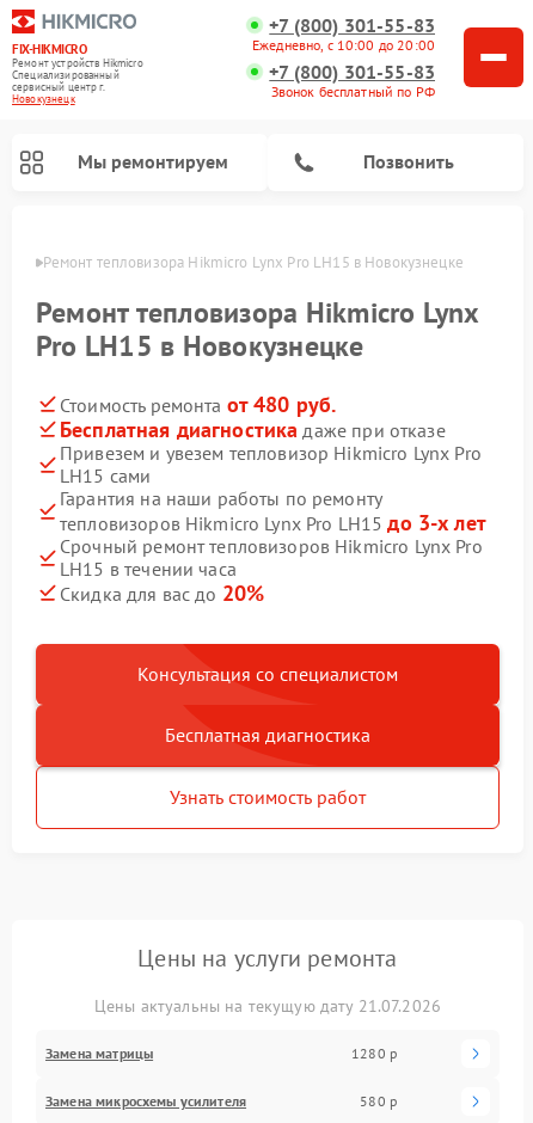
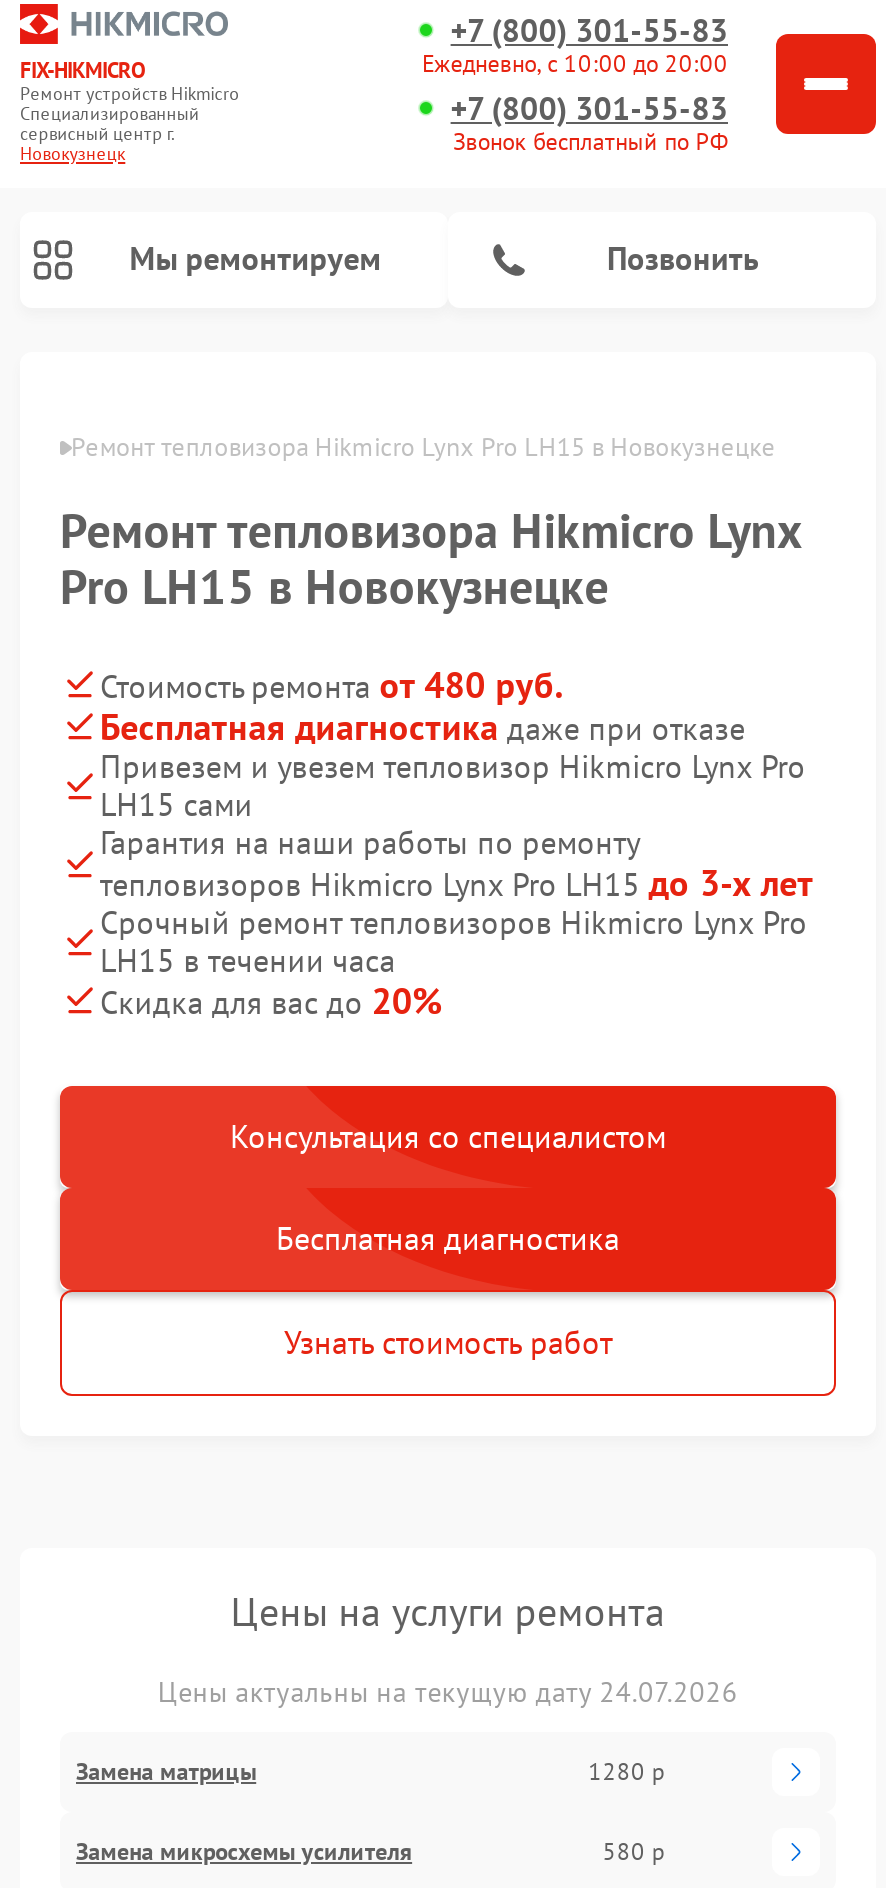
- Цены актуальны на текущую дату 21.07.2026
+ Цены актуальны на текущую дату 24.07.2026
